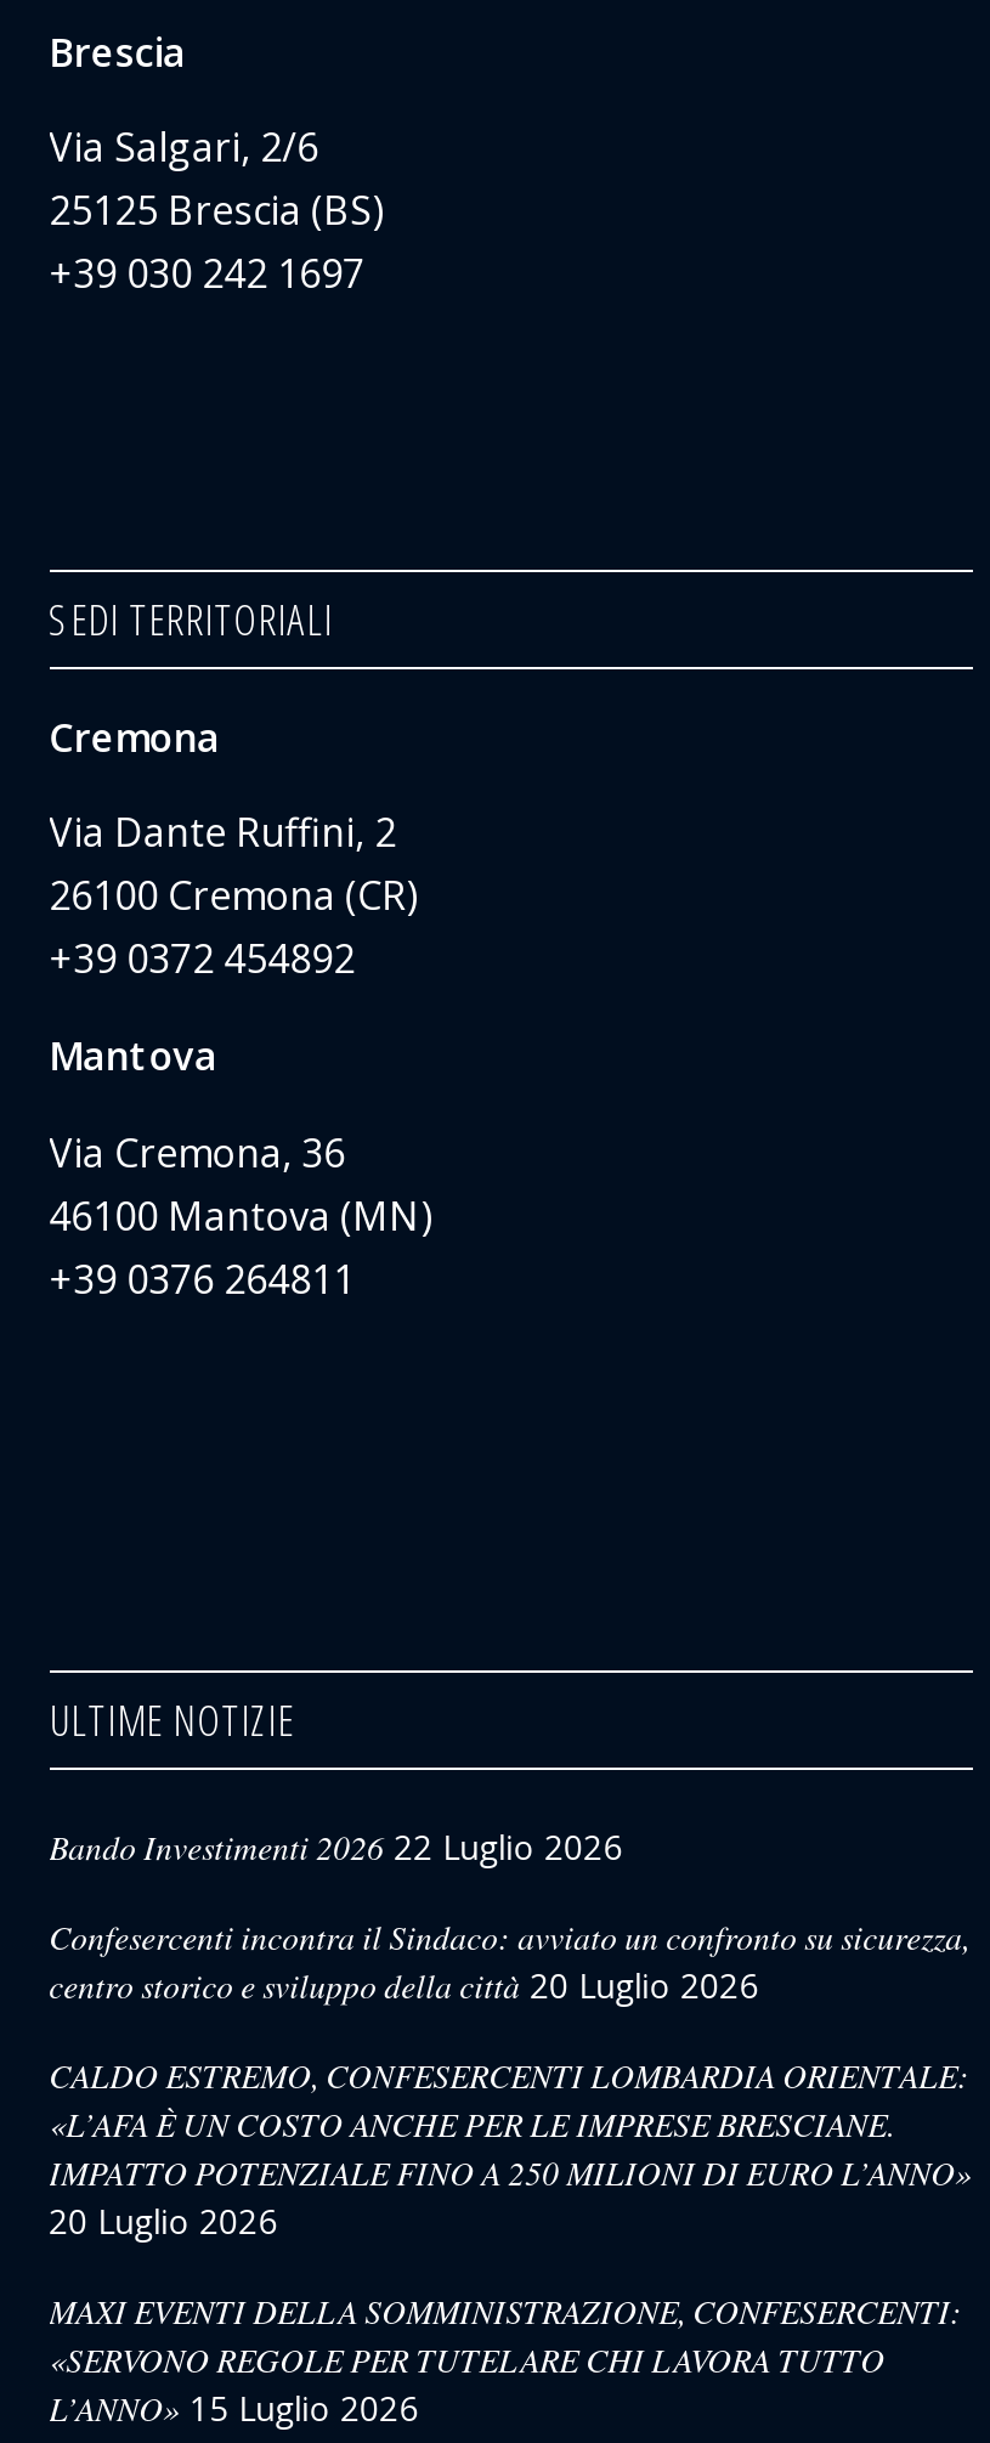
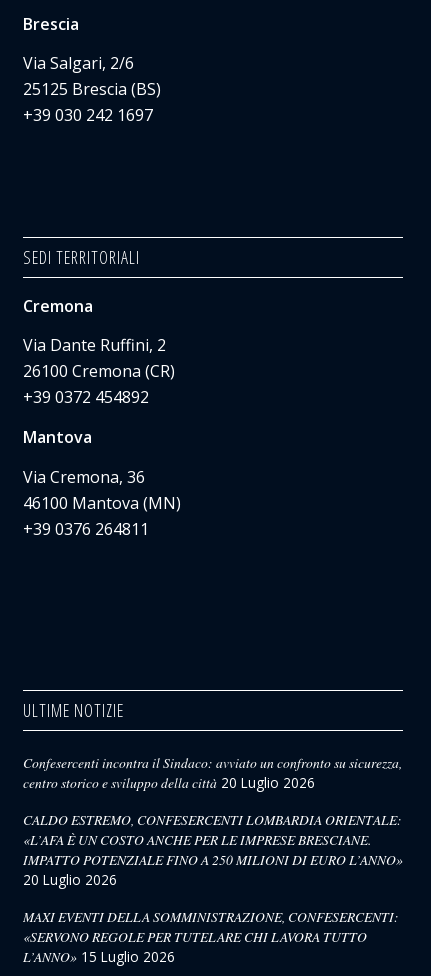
- Bando Investimenti 2026 22 Luglio 2026
